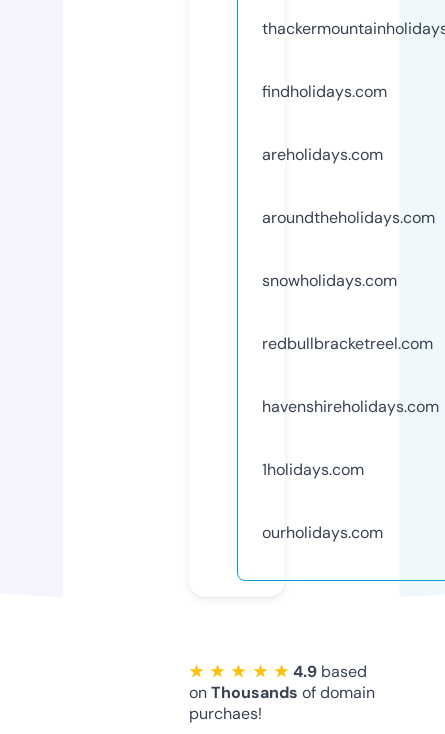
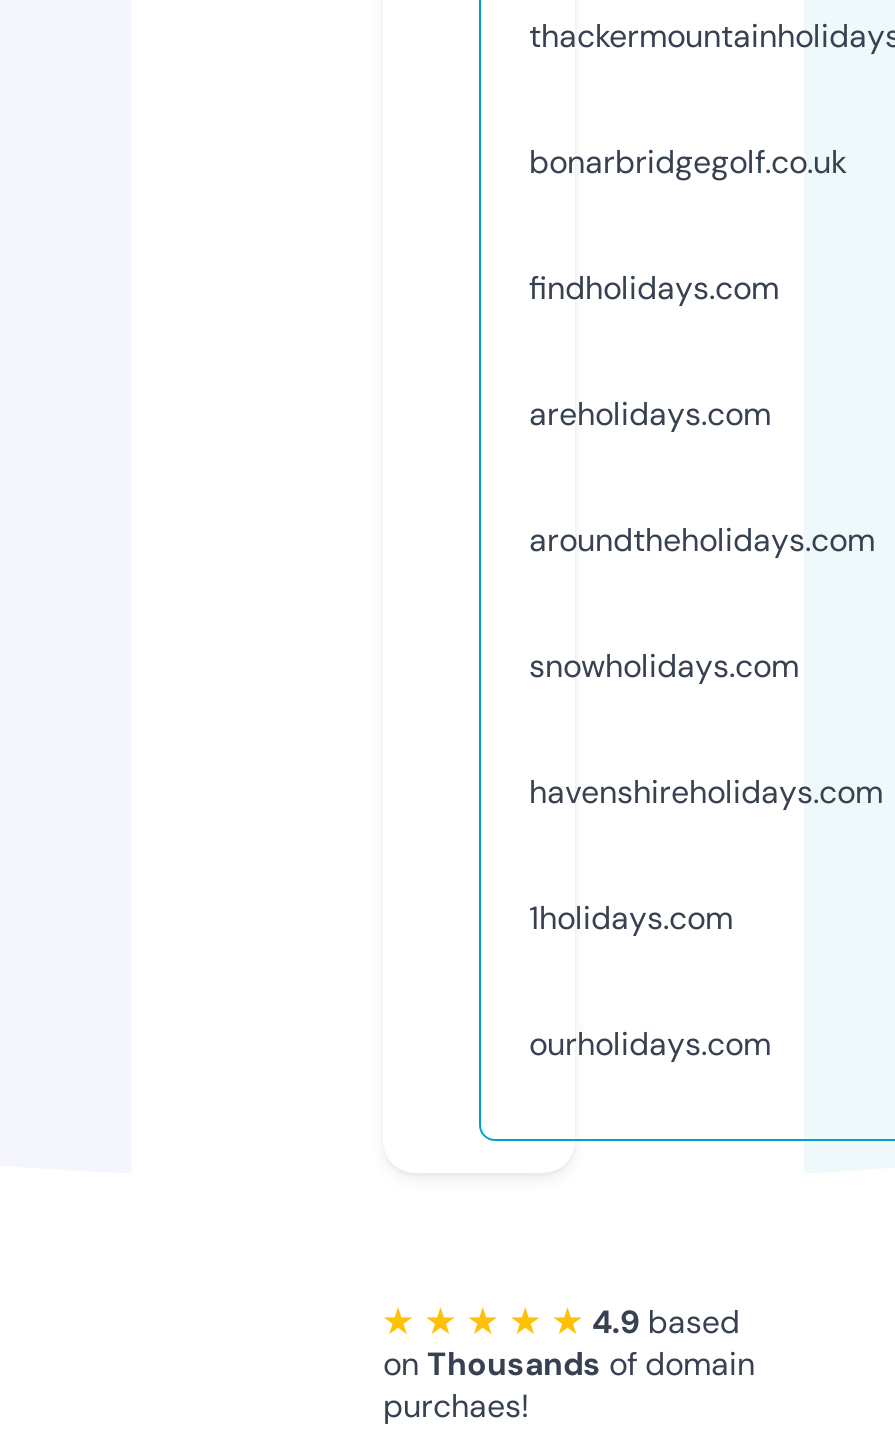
+ bonarbridgegolf.co.uk

moved down: findholidays.com | areholidays.com | aroundtheholidays.com | snowholidays.com

- redbullbracketreel.com
